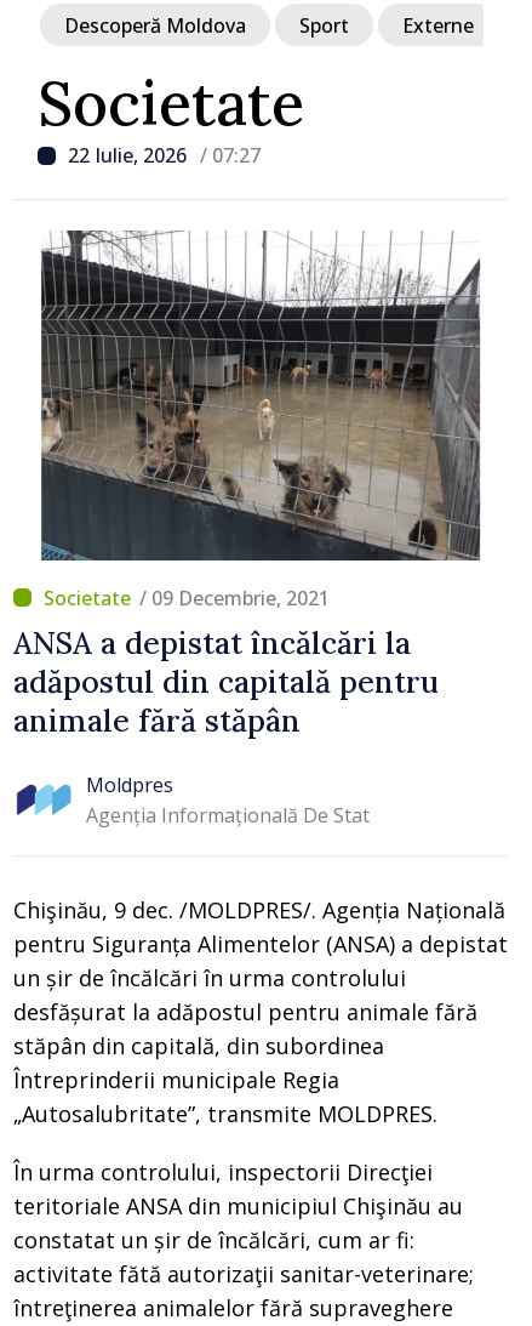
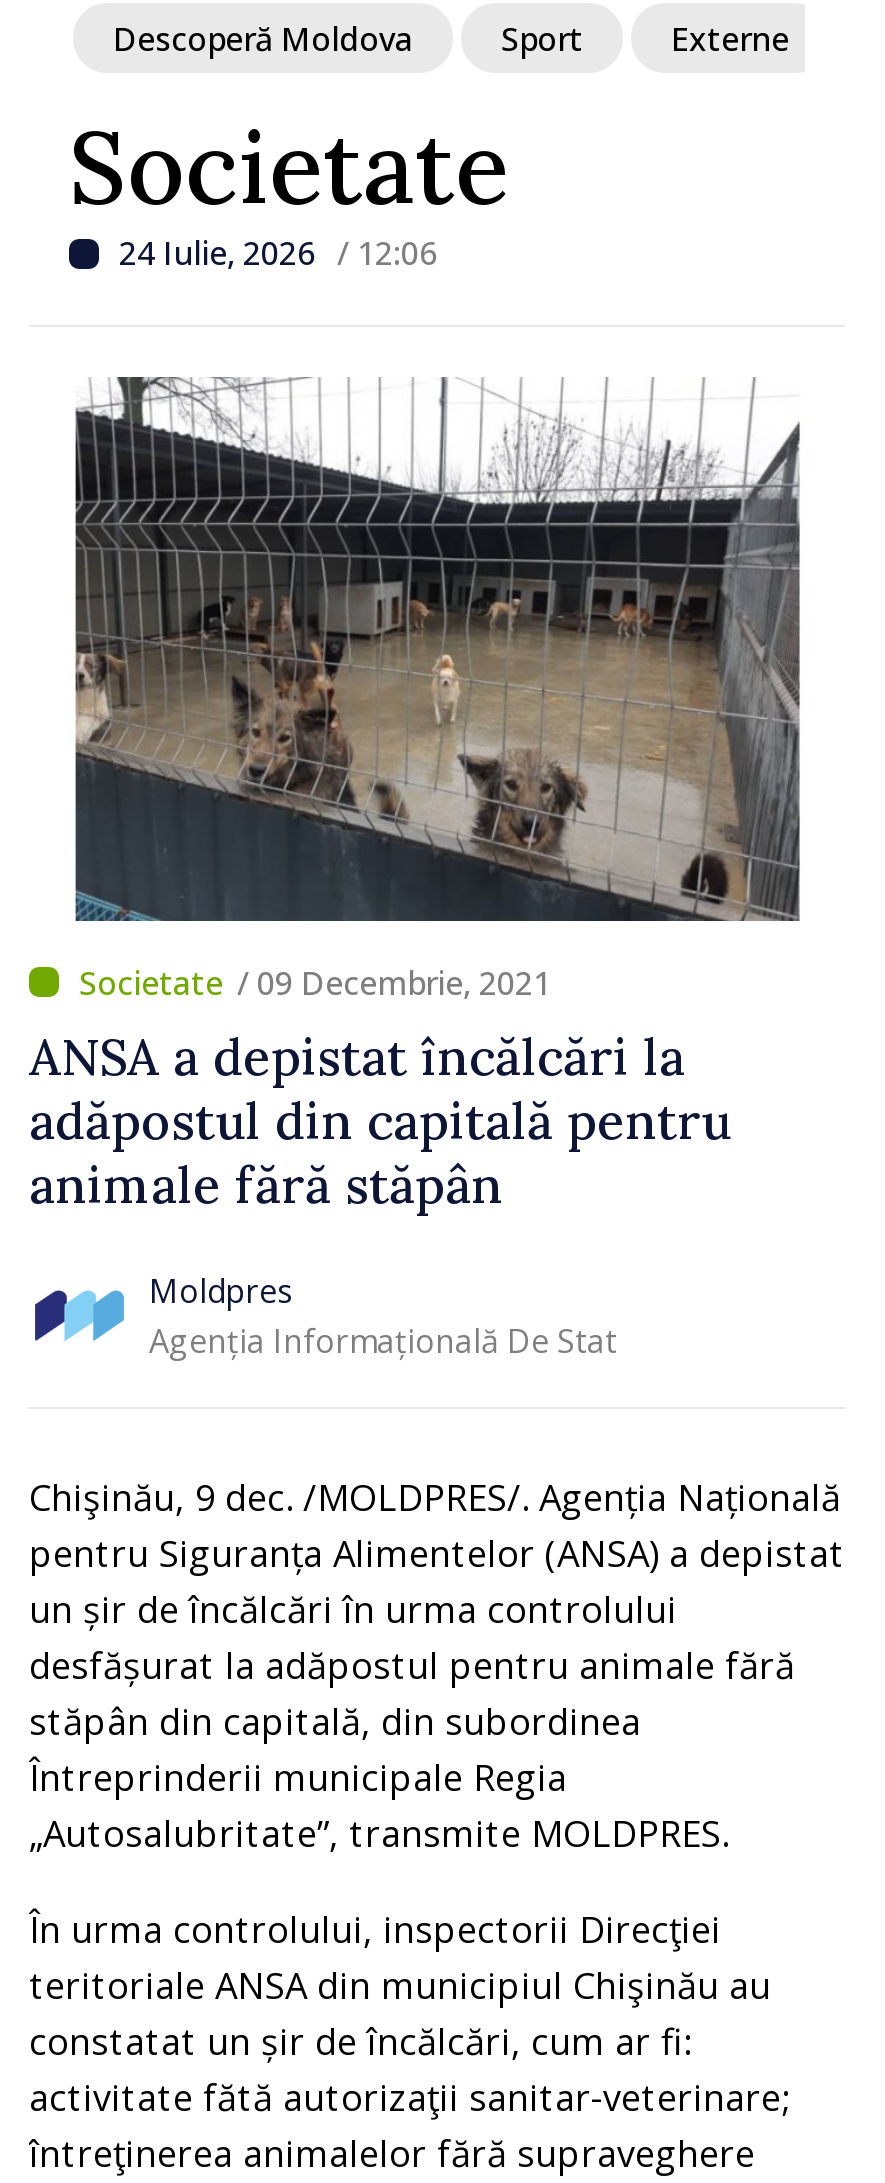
- 22 Iulie, 2026 / 07:27
+ 24 Iulie, 2026 / 12:06
